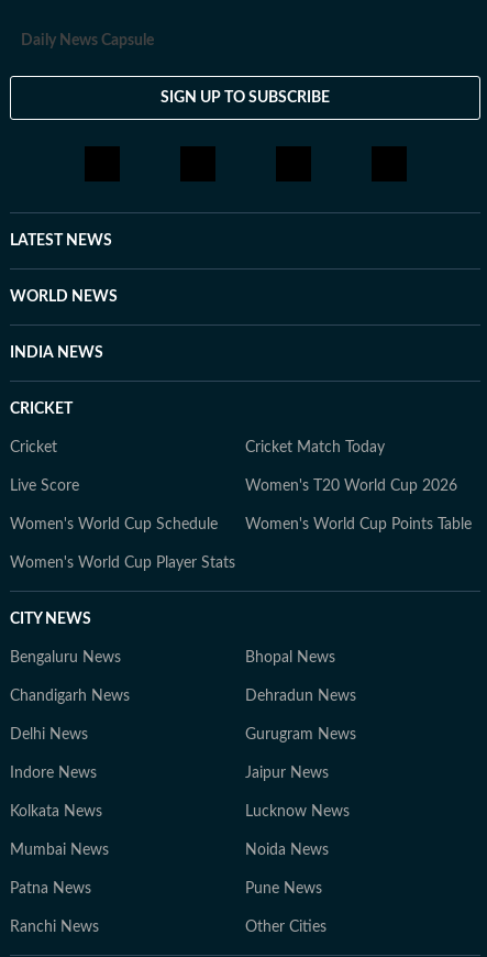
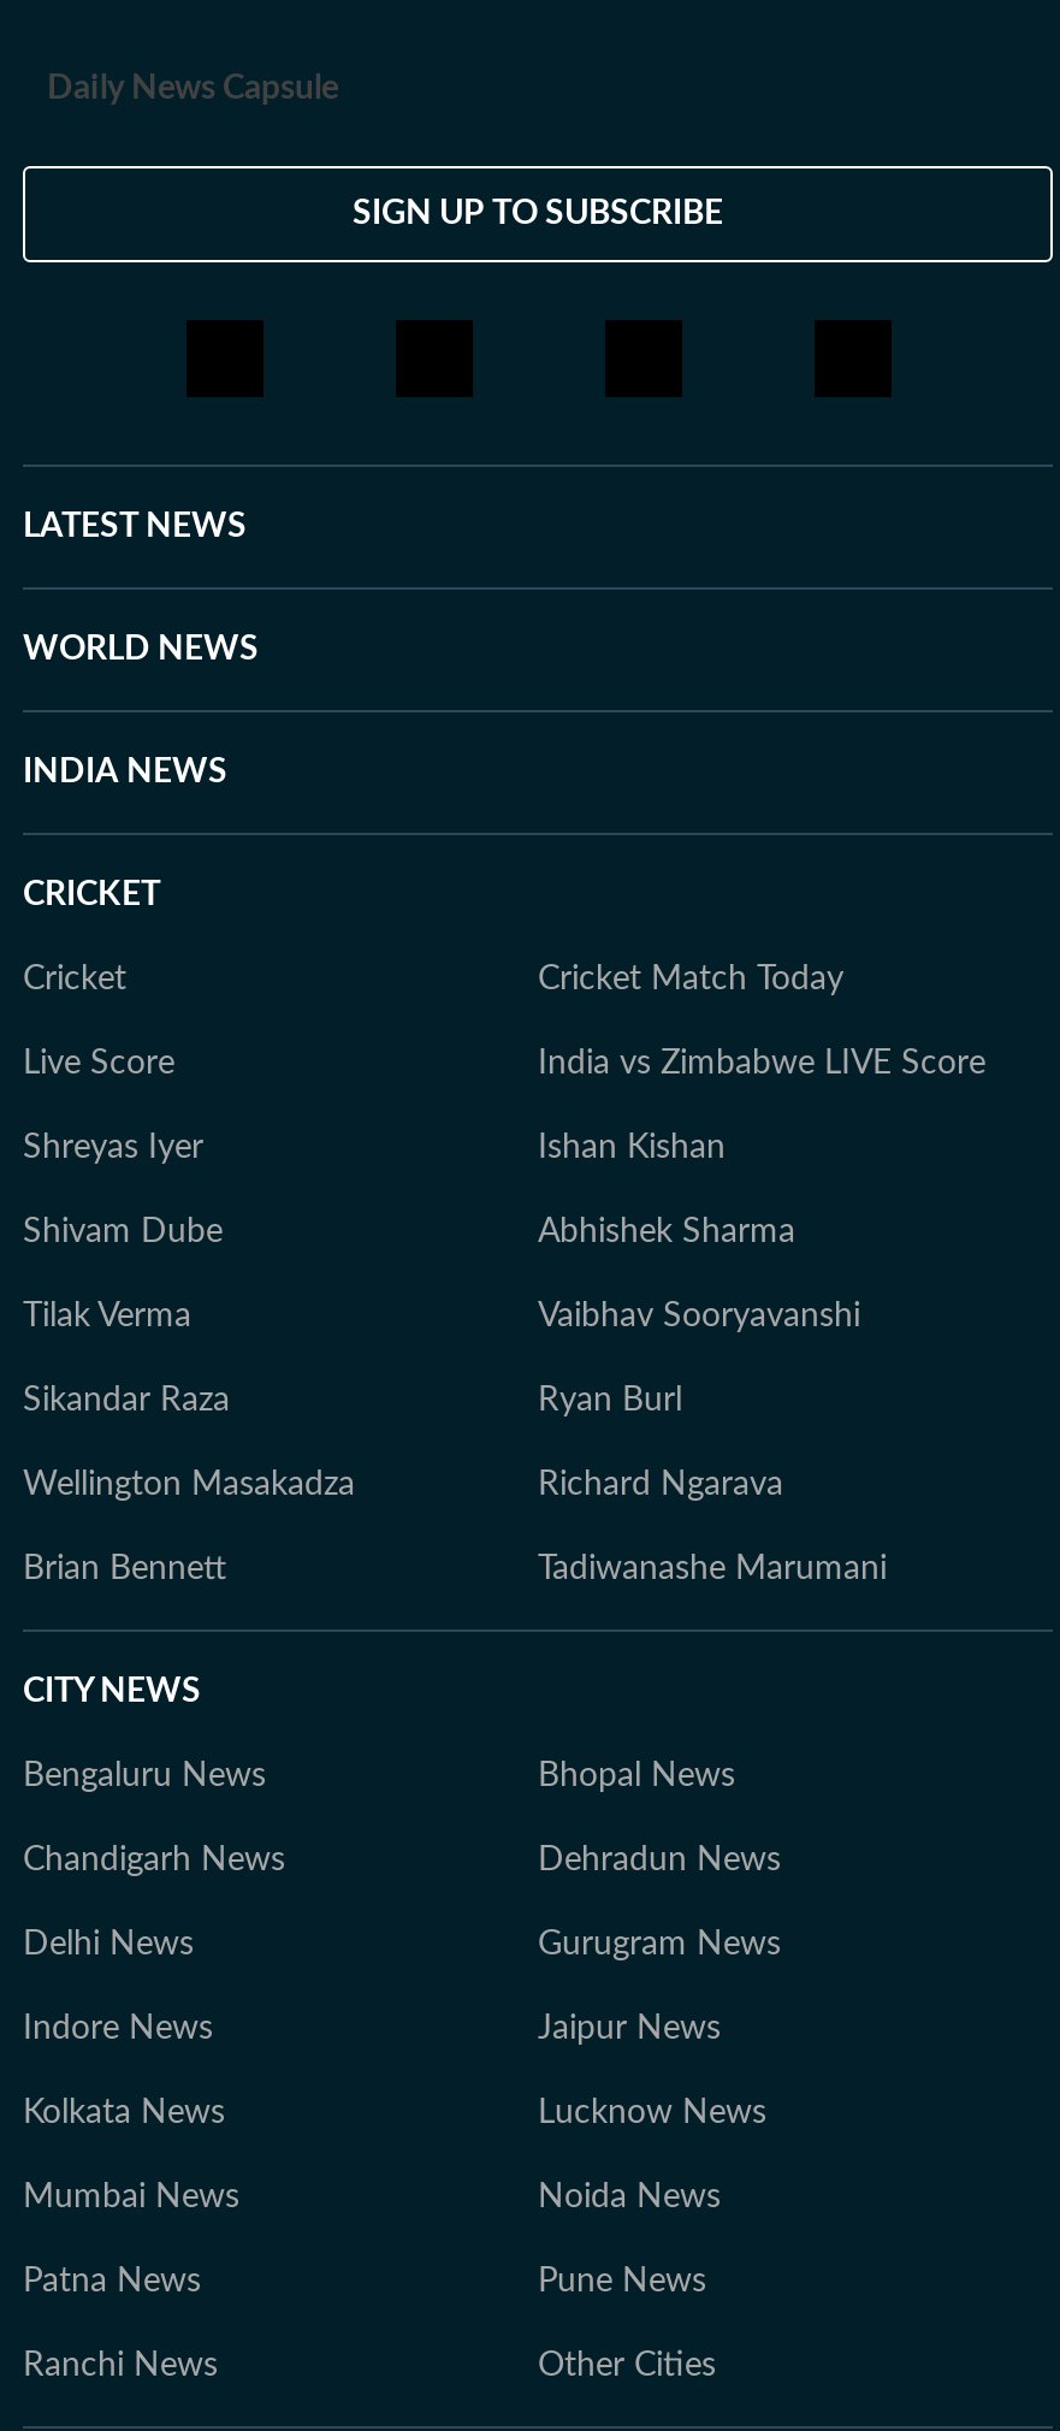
- Women's T20 World Cup 2026
- Women's World Cup Schedule
- Women's World Cup Points Table
- Women's World Cup Player Stats
+ India vs Zimbabwe LIVE Score
+ Shreyas Iyer
+ Ishan Kishan
+ Shivam Dube
+ Abhishek Sharma
+ Tilak Verma
+ Vaibhav Sooryavanshi
+ Sikandar Raza
+ Ryan Burl
+ Wellington Masakadza
+ Richard Ngarava
+ Brian Bennett
+ Tadiwanashe Marumani
